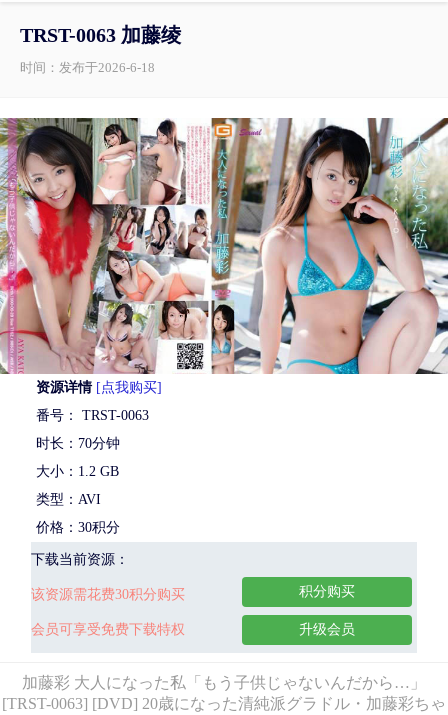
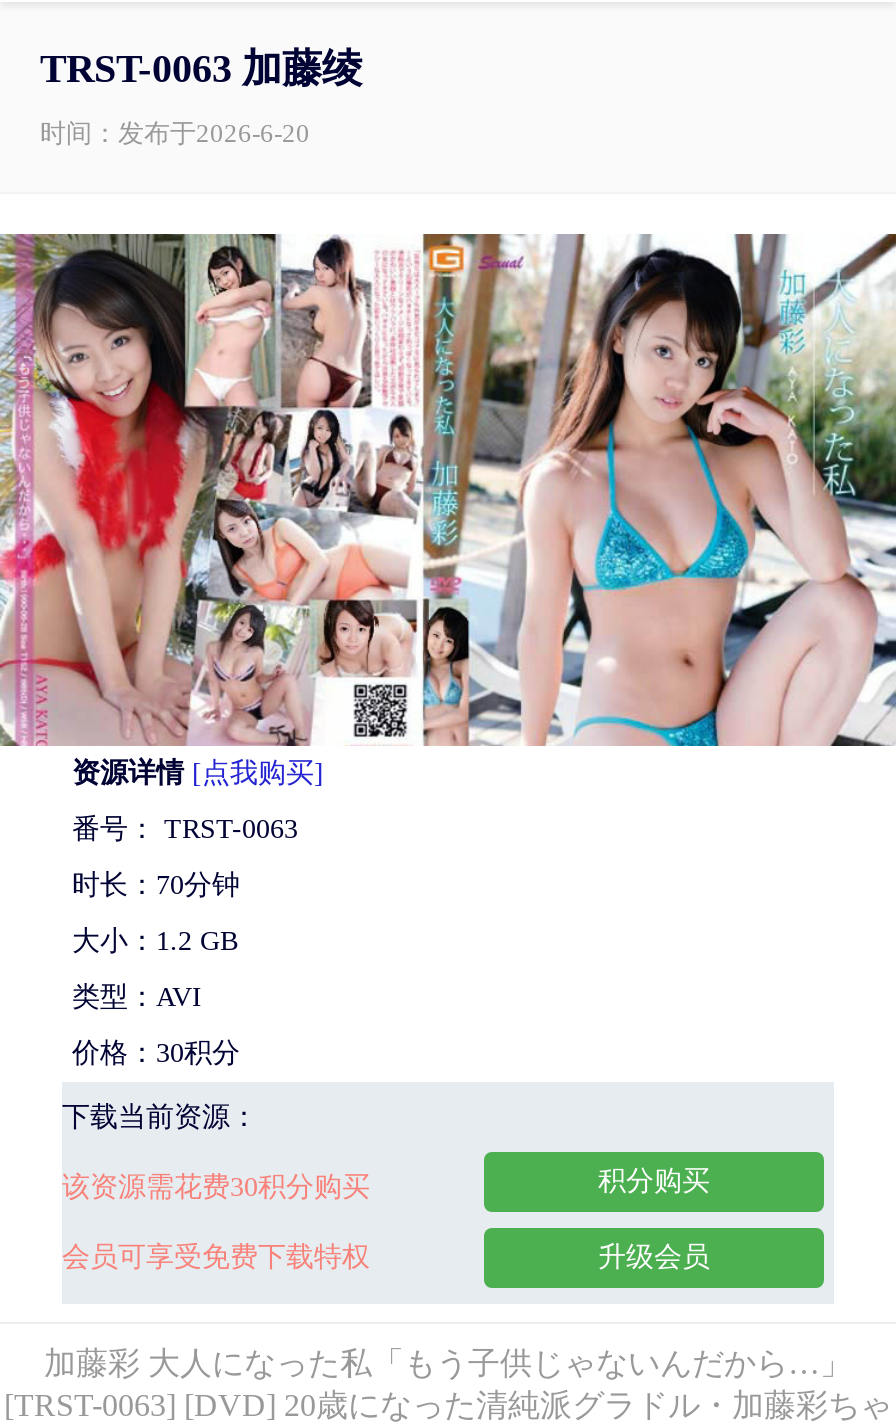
- 时间：发布于2026-6-18
+ 时间：发布于2026-6-20
